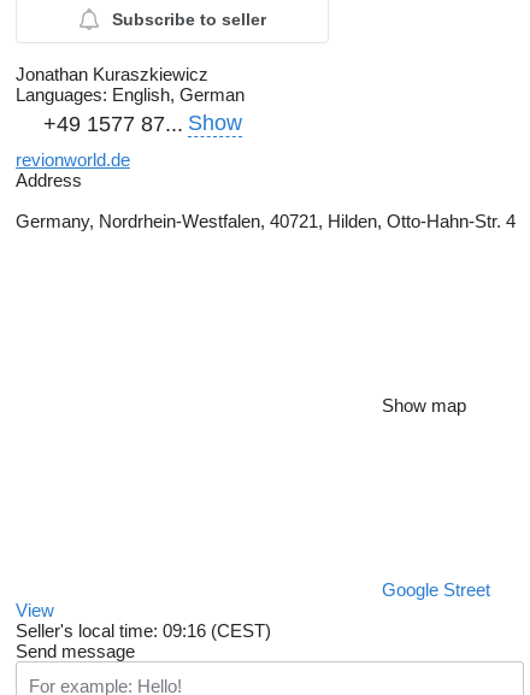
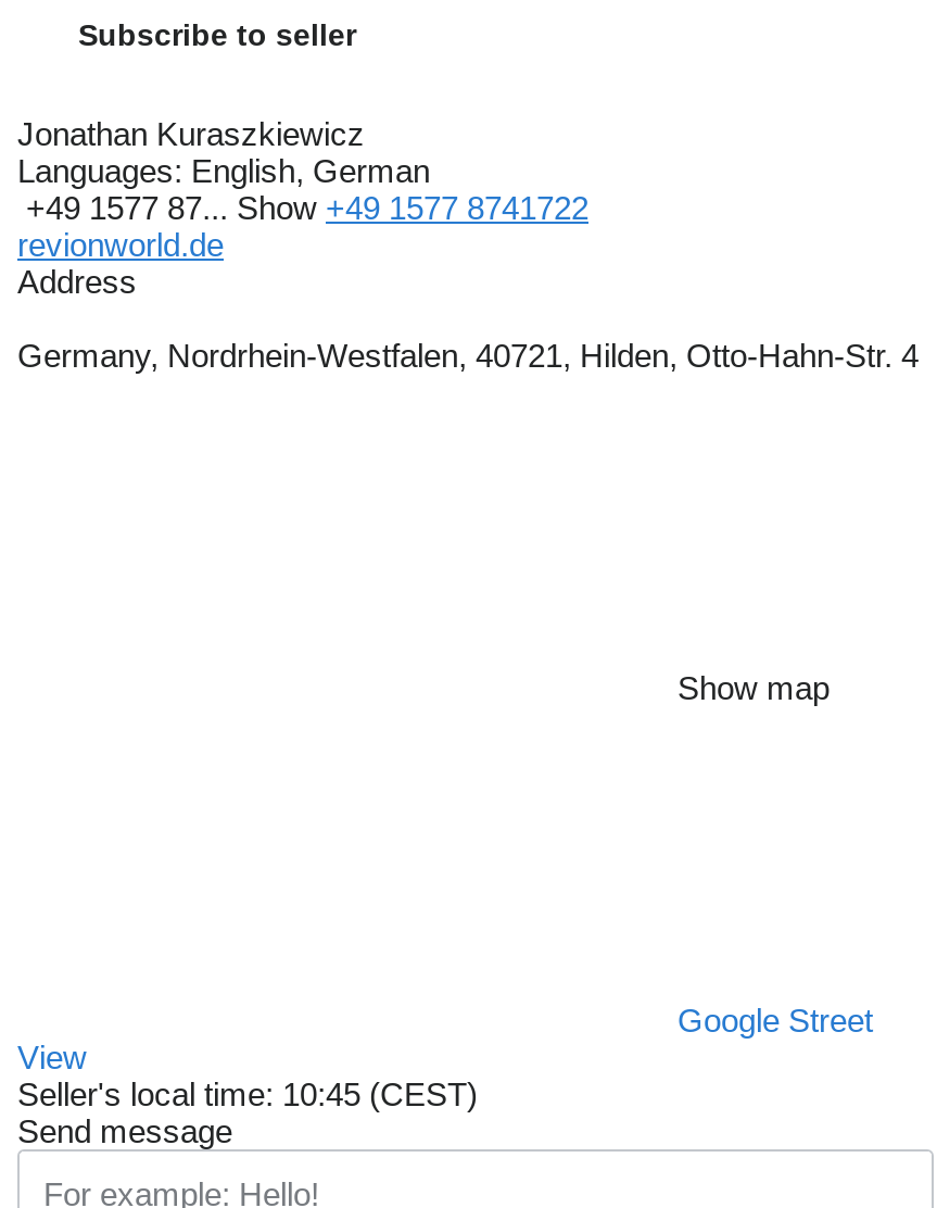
- +49 1577 87... Show
+ +49 1577 87... Show +49 1577 8741722

- Seller's local time: 09:16 (CEST)
+ Seller's local time: 10:45 (CEST)
